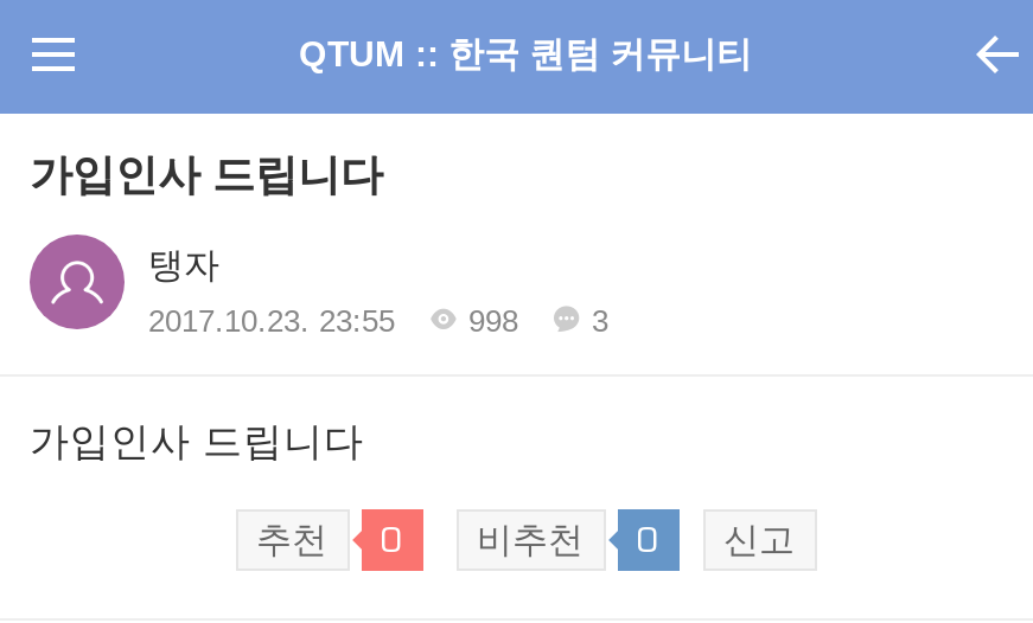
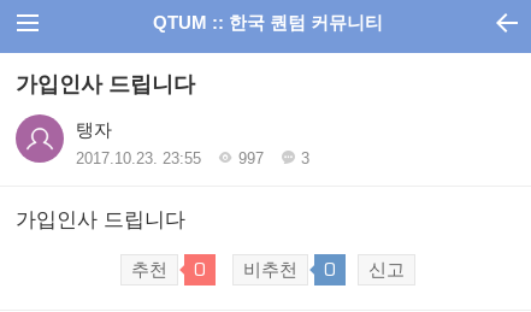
- 2017.10.23. 23:55 998 3
+ 2017.10.23. 23:55 997 3
